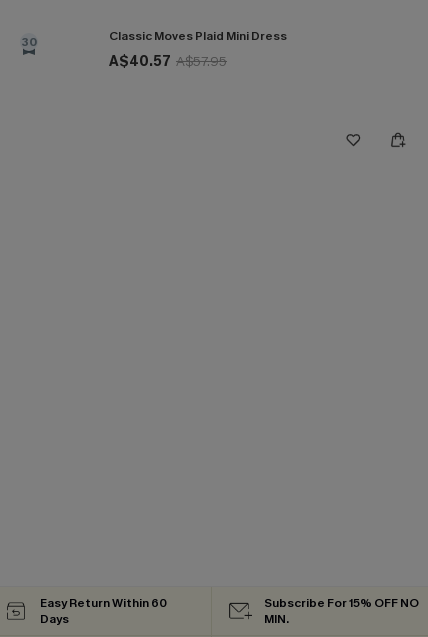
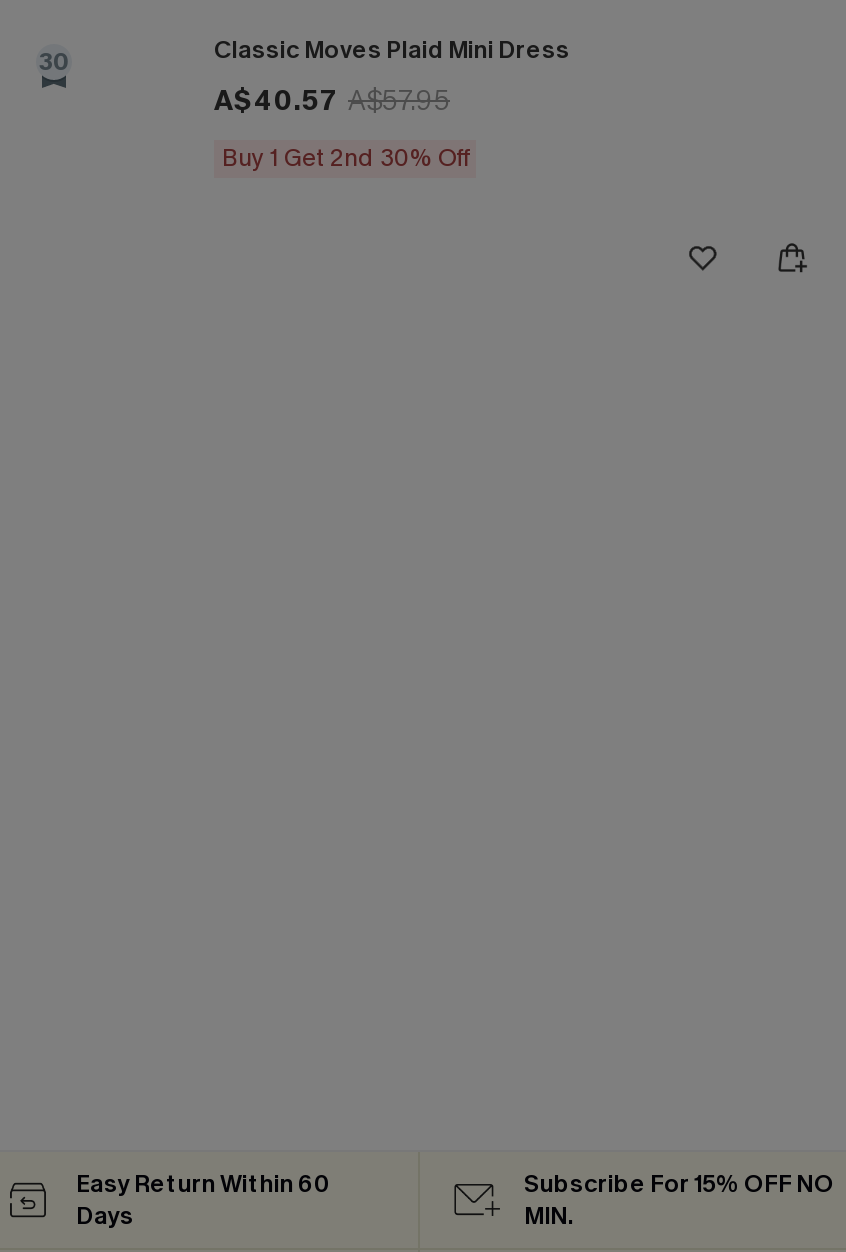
+ Buy 1 Get 2nd 30% Off
